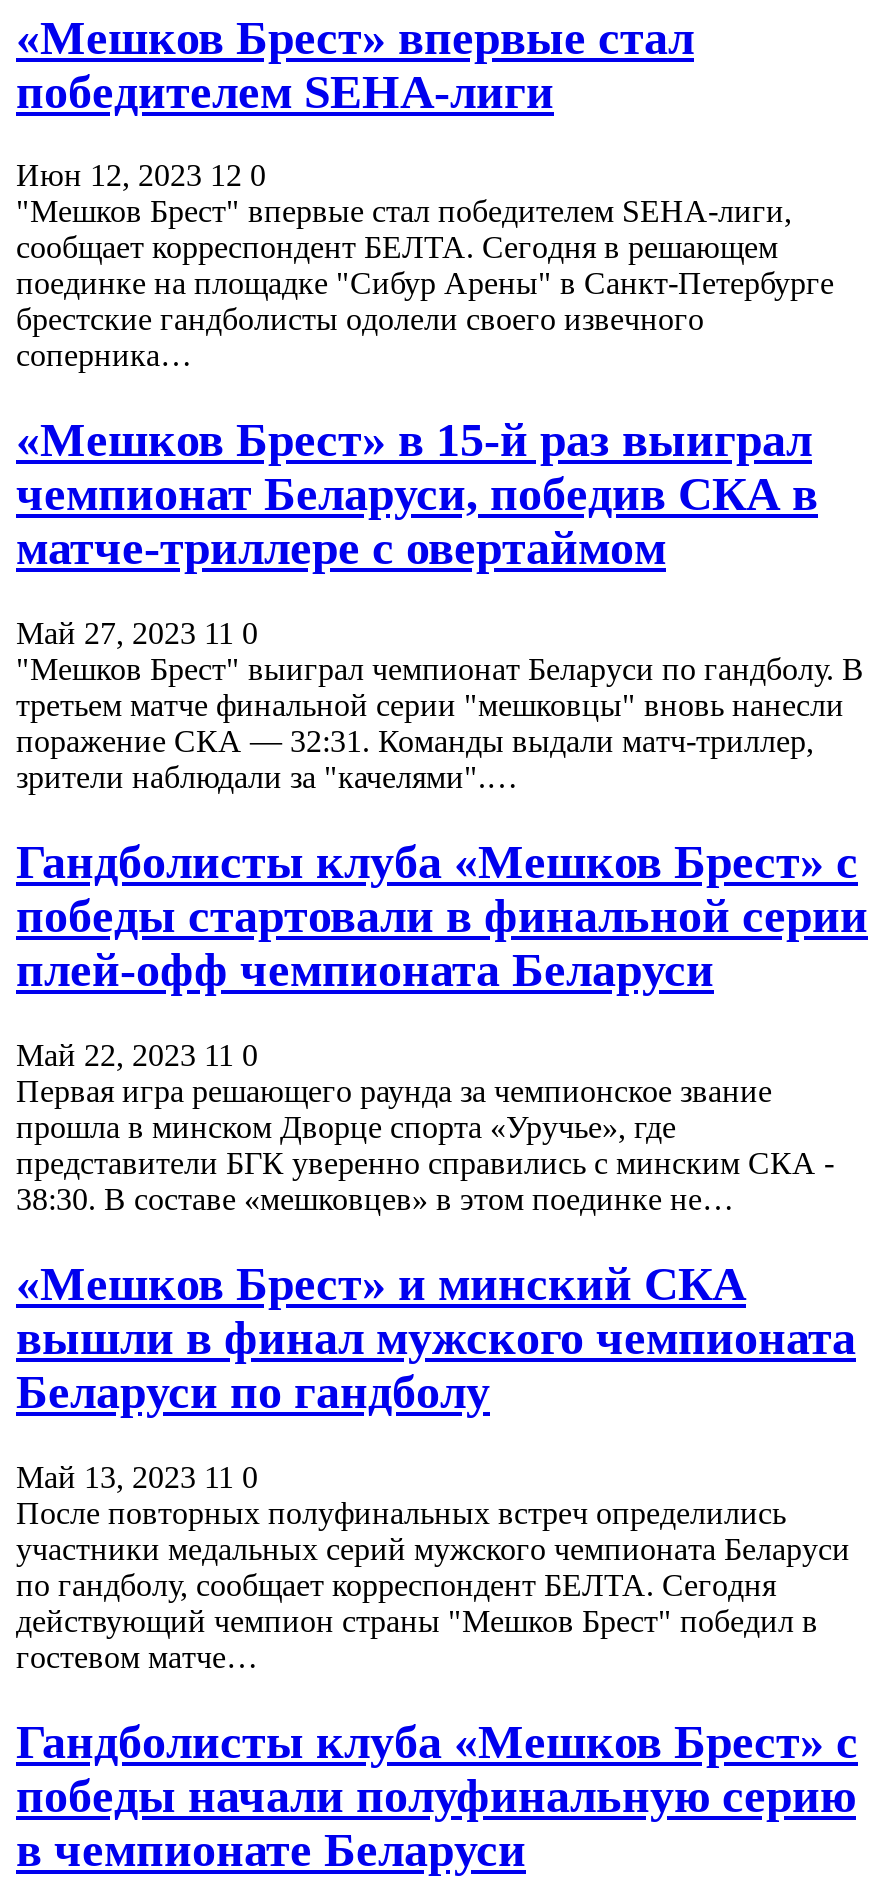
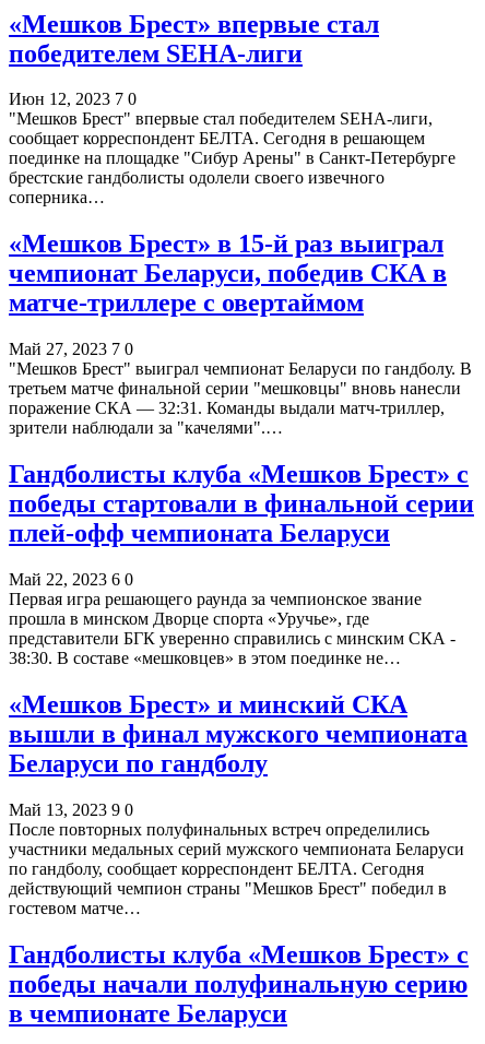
- Июн 12, 2023 12 0
+ Июн 12, 2023 7 0

- Май 27, 2023 11 0
+ Май 27, 2023 7 0

- Май 22, 2023 11 0
+ Май 22, 2023 6 0

- Май 13, 2023 11 0
+ Май 13, 2023 9 0
